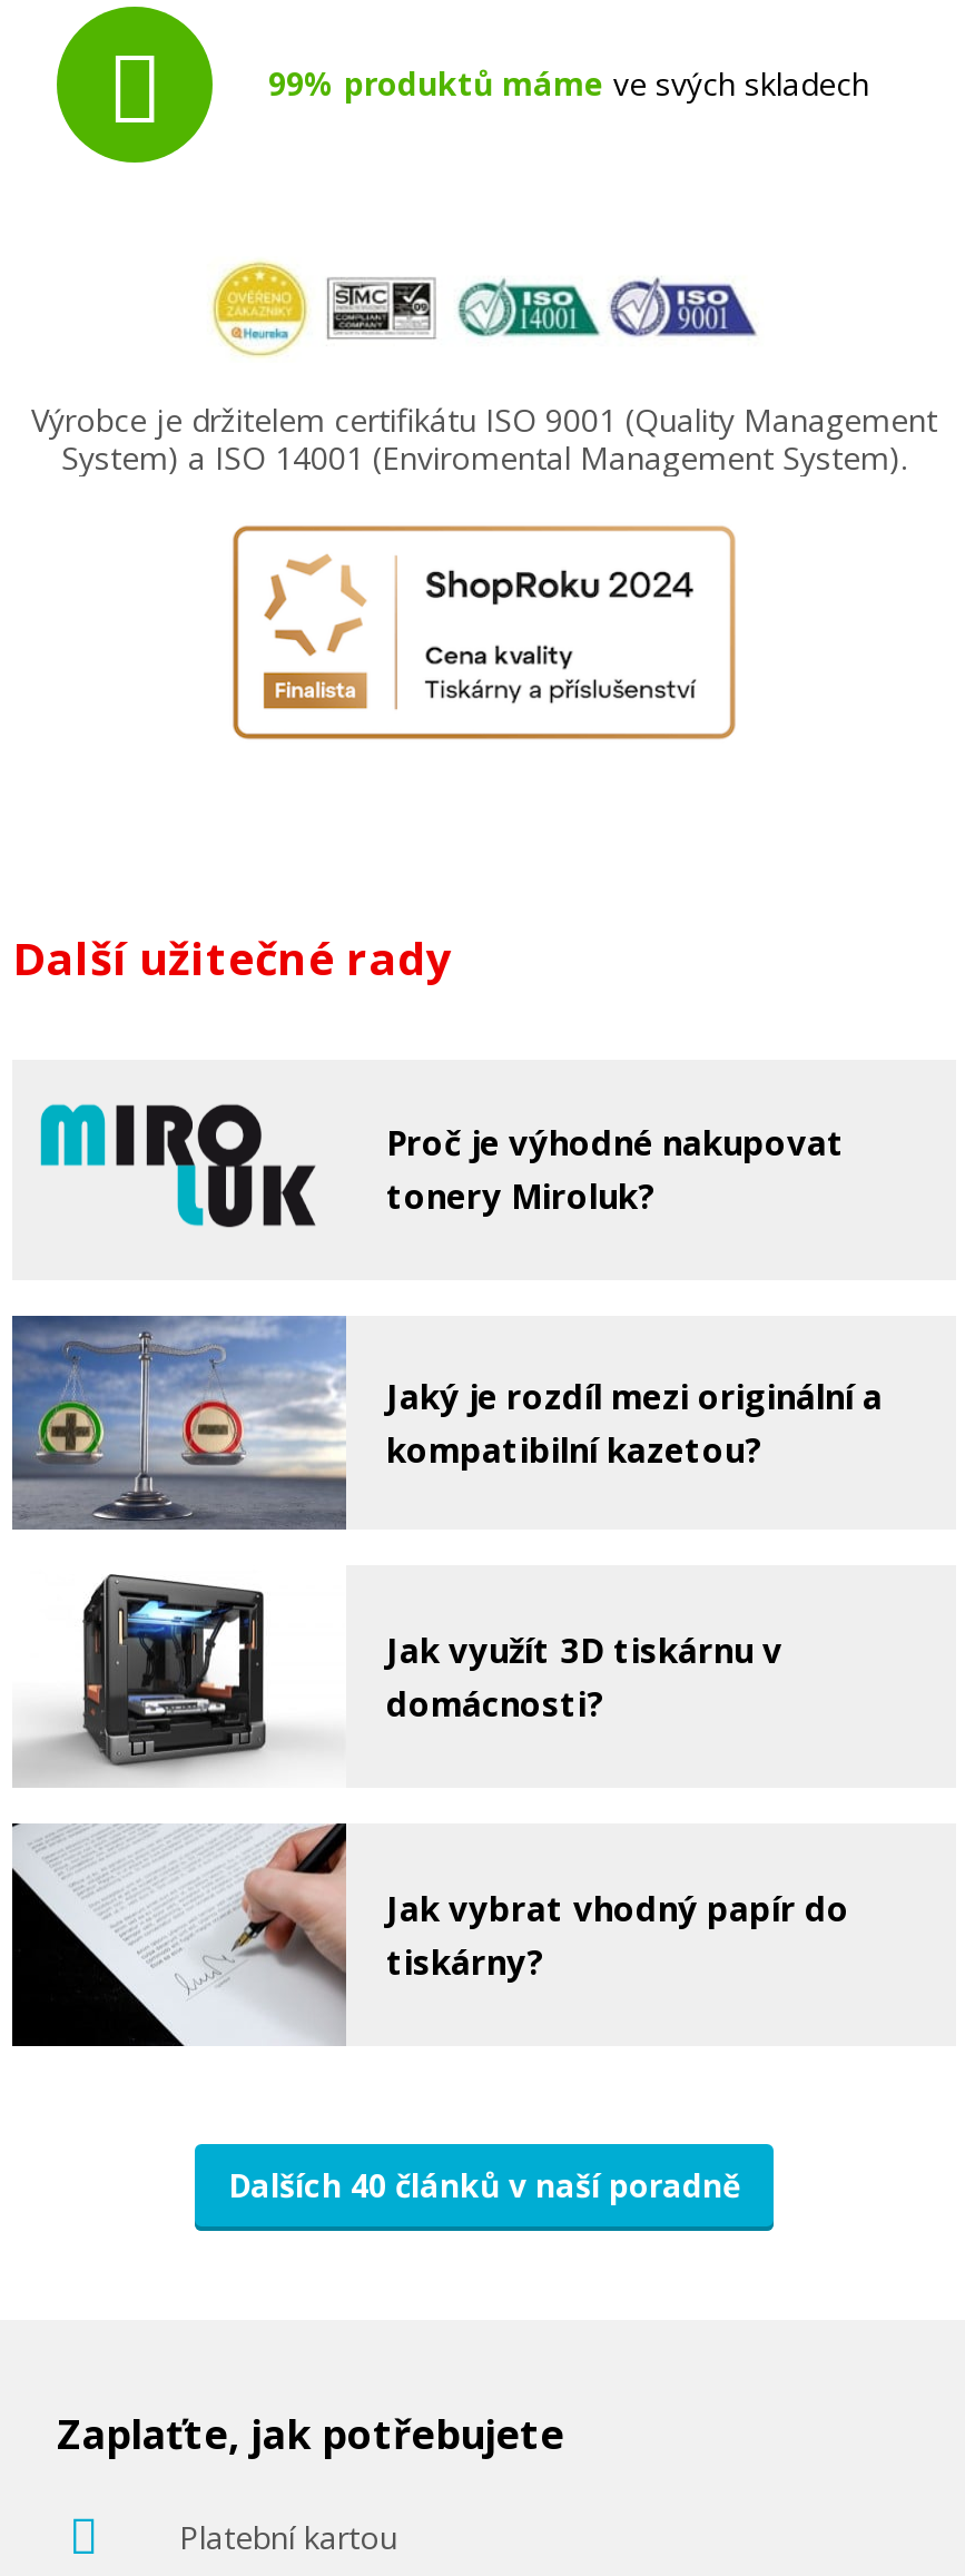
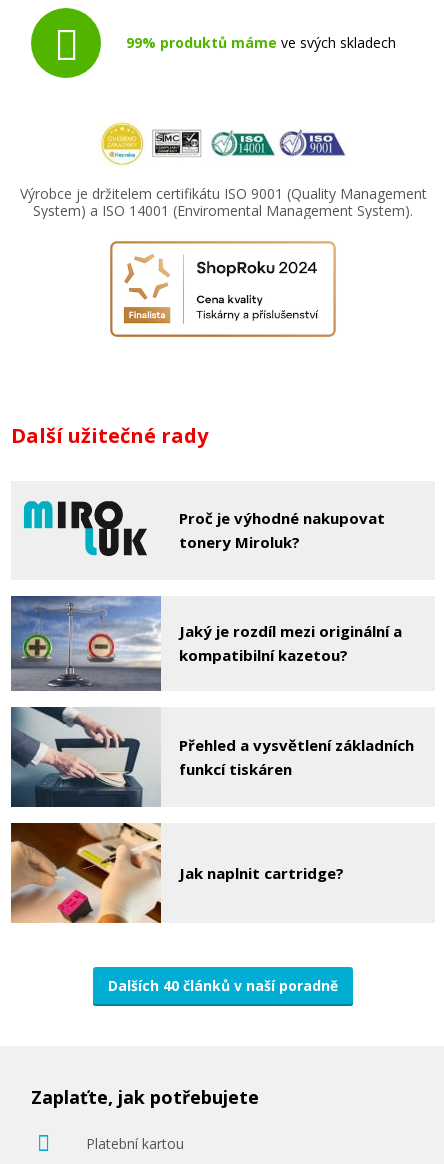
- [image]
- Jak využít 3D tiskárnu v
- domácnosti?
+ [image]
+ Přehled a vysvětlení základních
+ funkcí tiskáren

- [image]
- Jak vybrat vhodný papír do
- tiskárny?
+ [image]
+ Jak naplnit cartridge?
